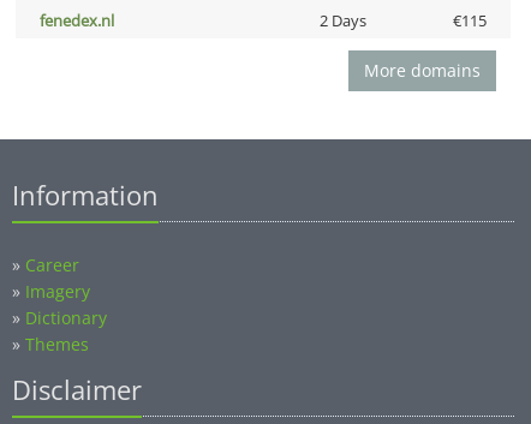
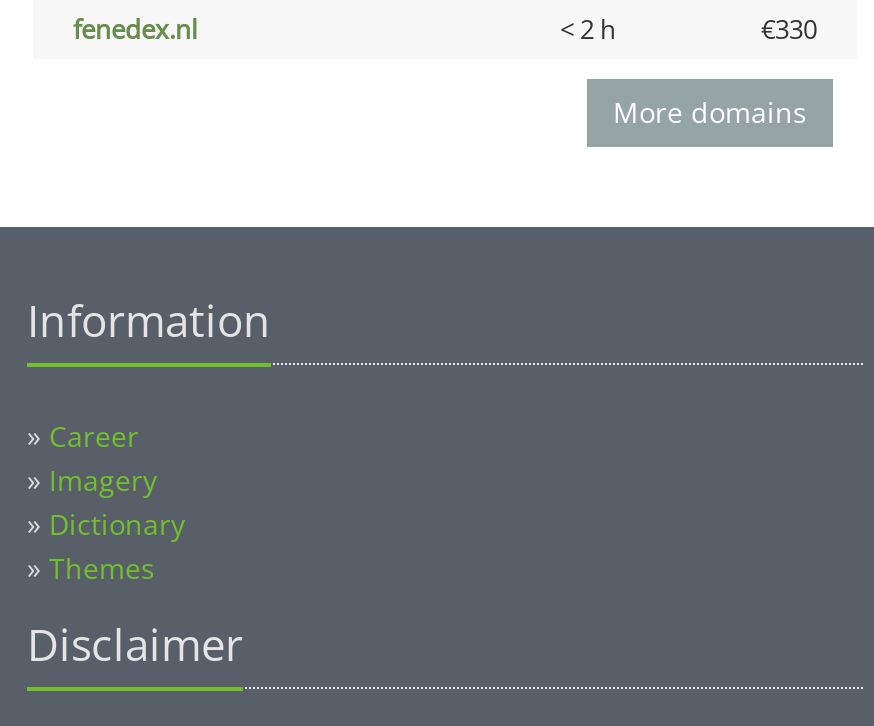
- 2 Days
- €115
+ < 2 h
+ €330
